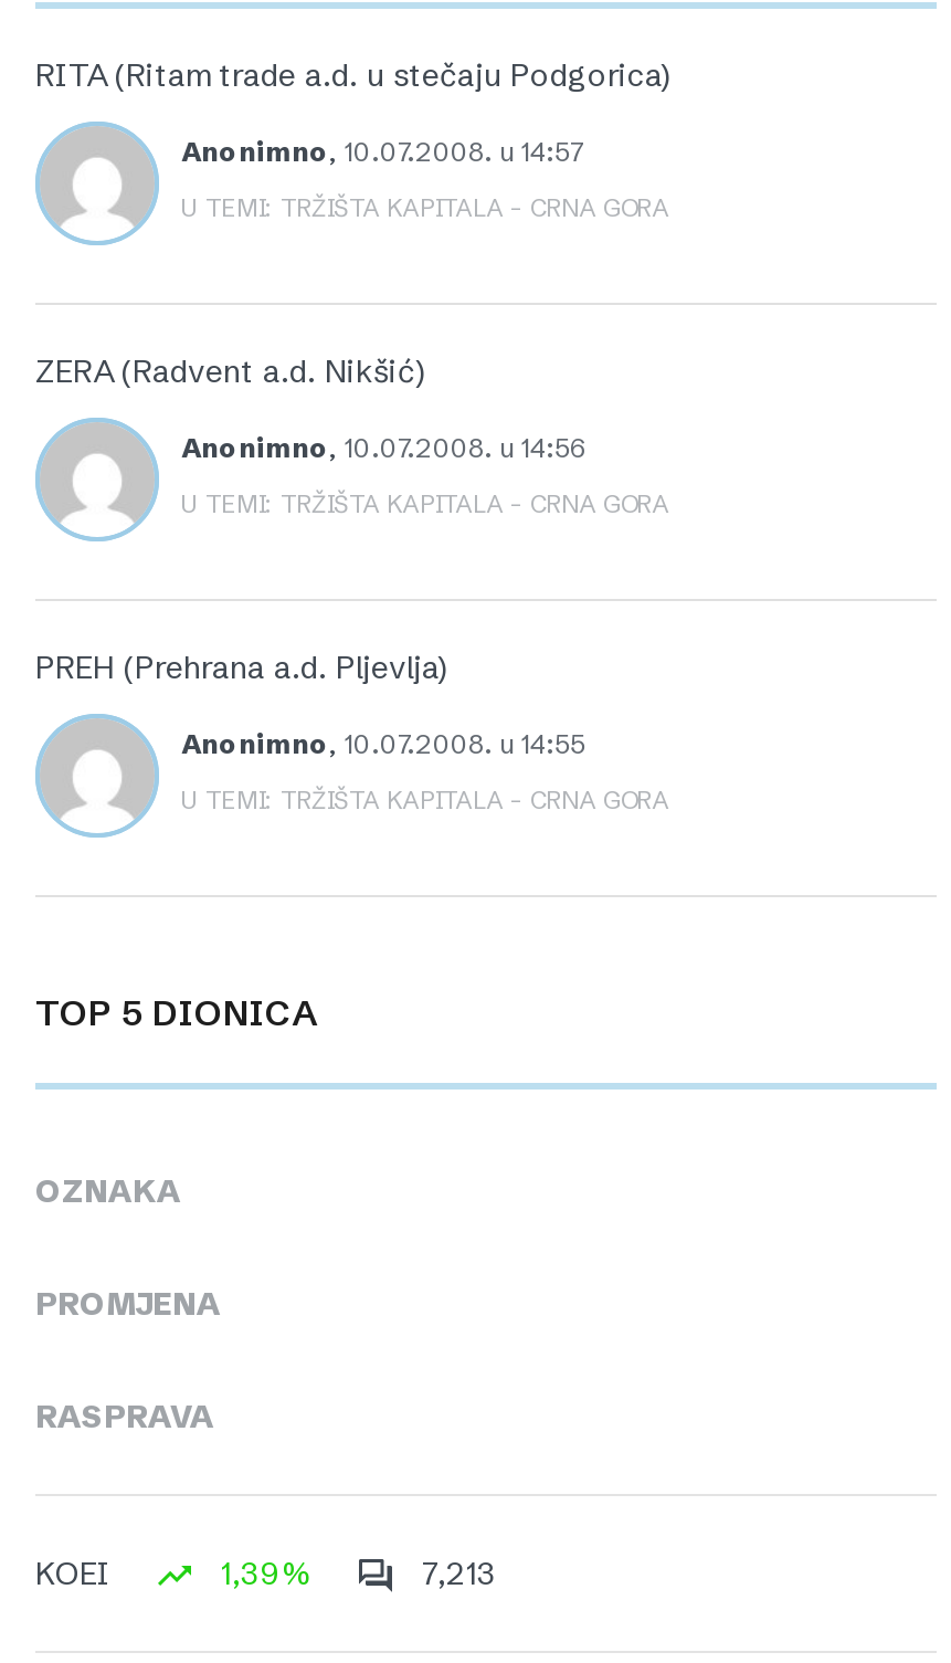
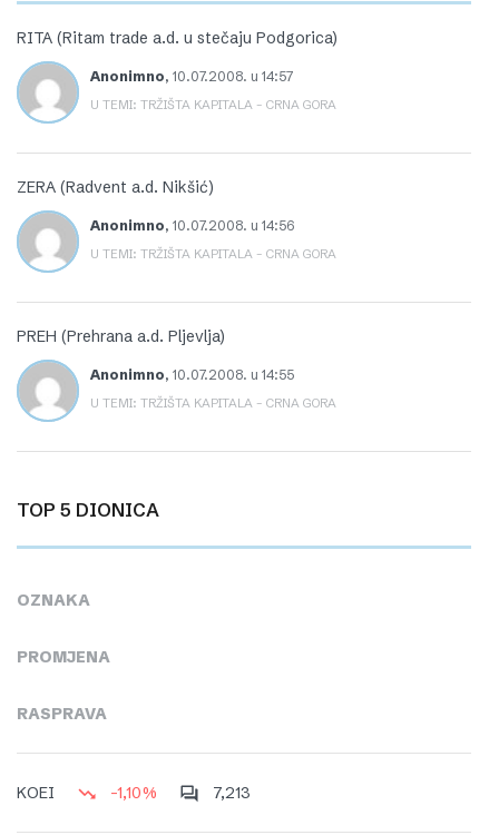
- 1,39%
+ -1,10%
